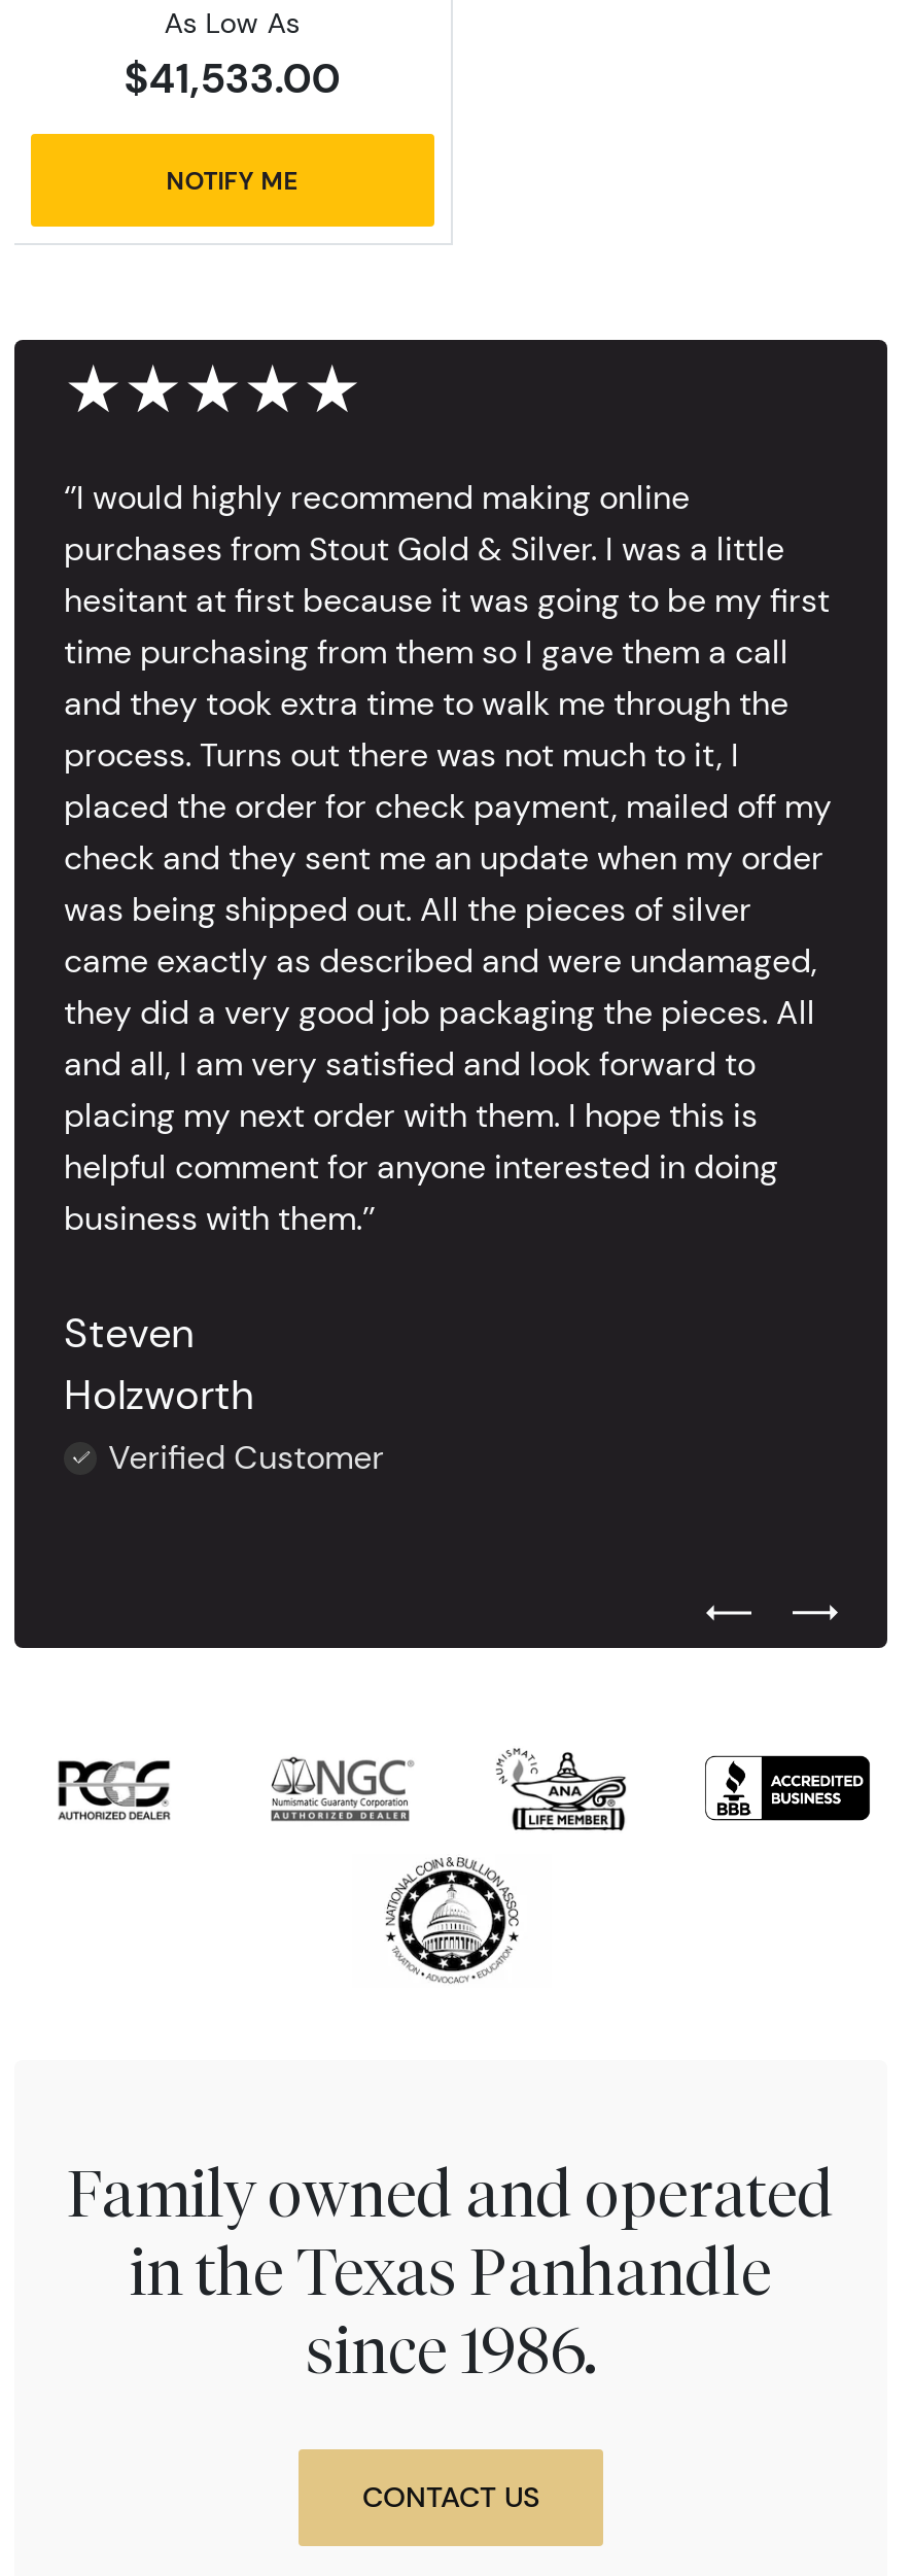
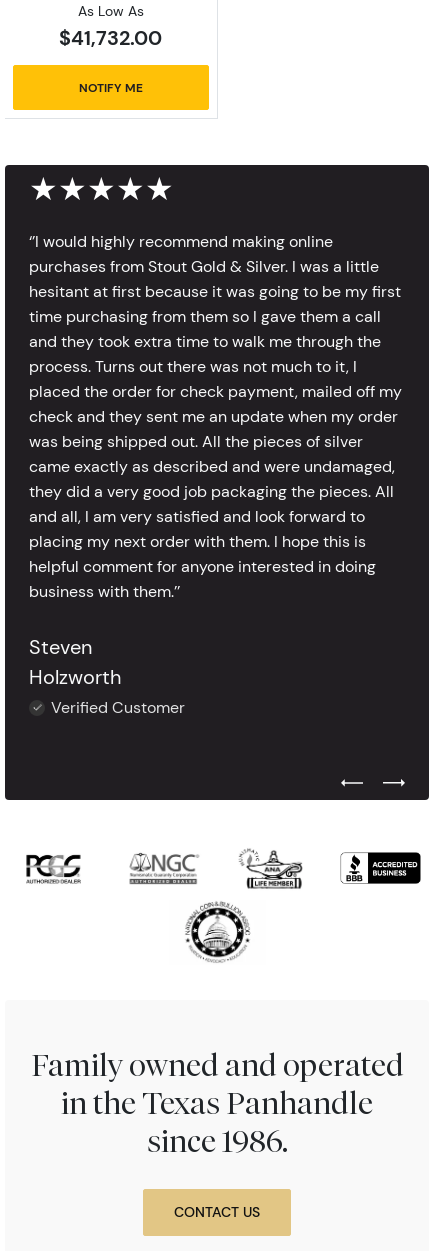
- $41,533.00
+ $41,732.00
